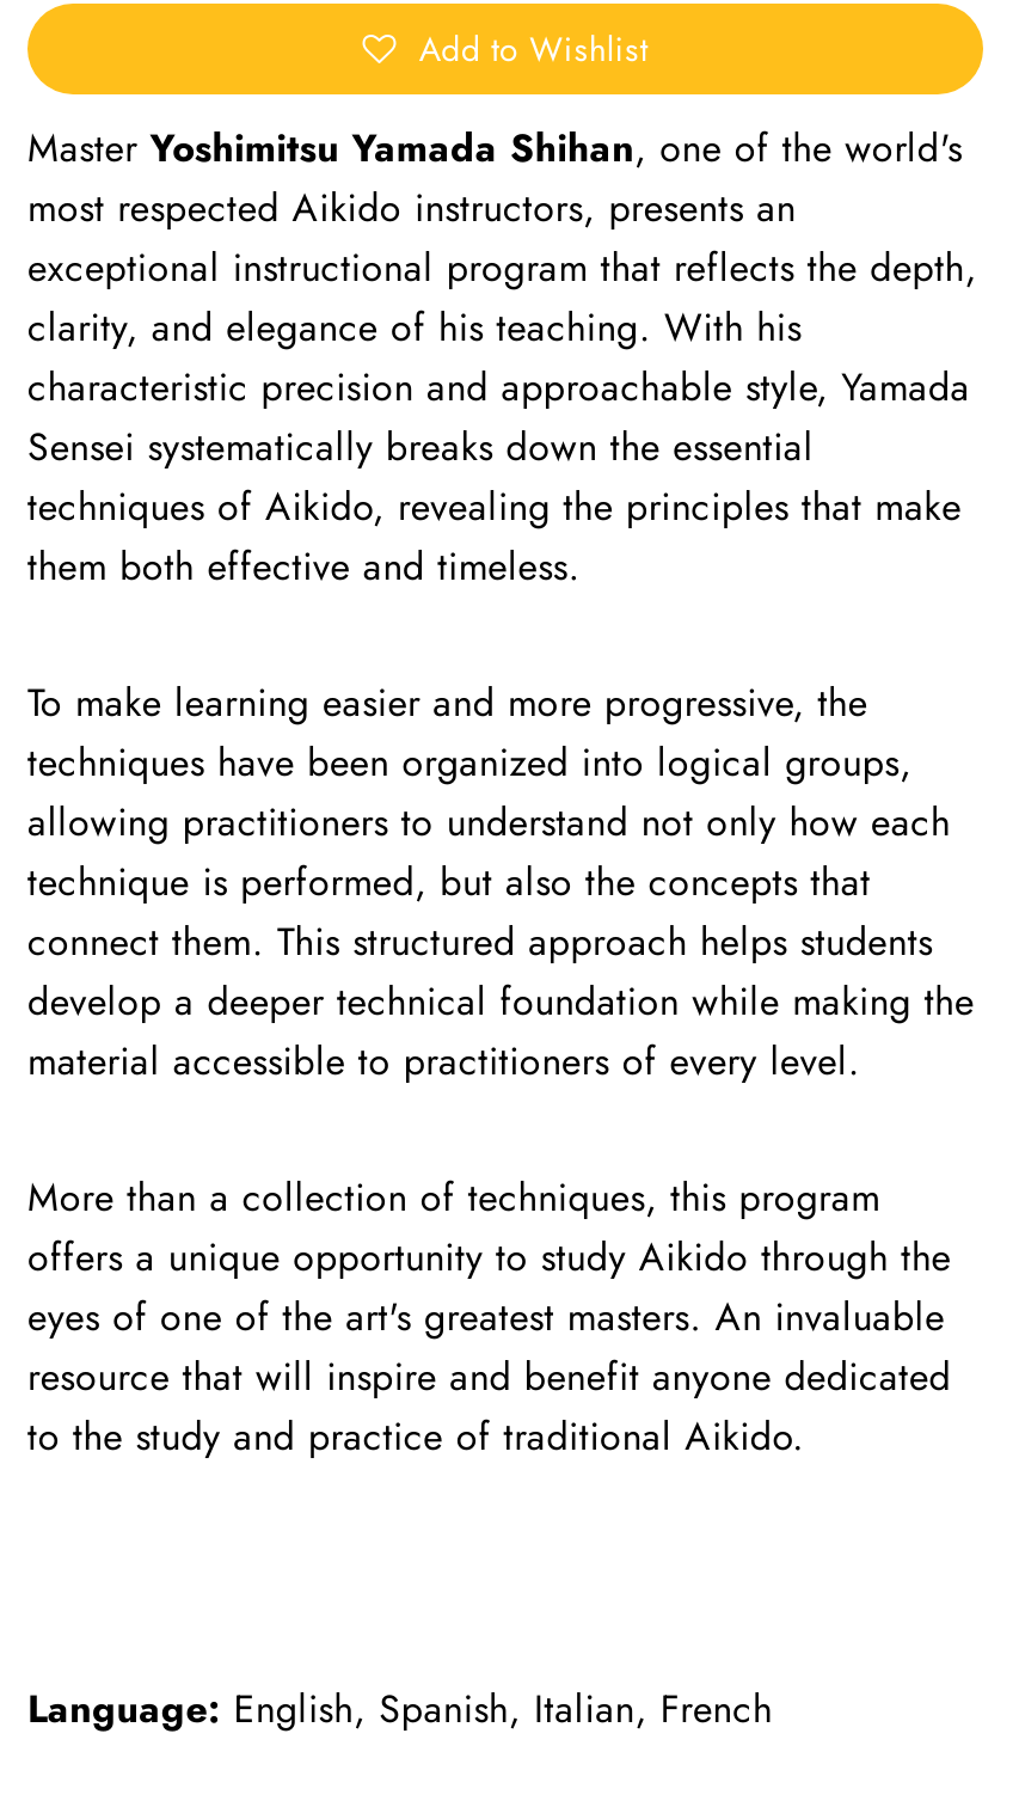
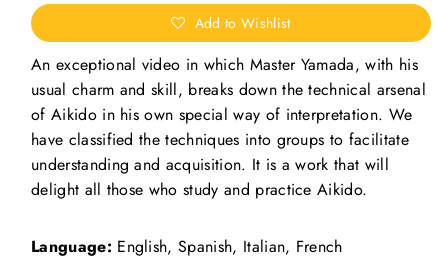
- Master Yoshimitsu Yamada Shihan, one of the world's
- most respected Aikido instructors, presents an
- exceptional instructional program that reflects the depth,
- clarity, and elegance of his teaching. With his
- characteristic precision and approachable style, Yamada
- Sensei systematically breaks down the essential
- techniques of Aikido, revealing the principles that make
- them both effective and timeless.
- To make learning easier and more progressive, the
- techniques have been organized into logical groups,
- allowing practitioners to understand not only how each
- technique is performed, but also the concepts that
- connect them. This structured approach helps students
- develop a deeper technical foundation while making the
- material accessible to practitioners of every level.
- More than a collection of techniques, this program
- offers a unique opportunity to study Aikido through the
- eyes of one of the art's greatest masters. An invaluable
- resource that will inspire and benefit anyone dedicated
- to the study and practice of traditional Aikido.
+ An exceptional video in which Master Yamada, with his
+ usual charm and skill, breaks down the technical arsenal
+ of Aikido in his own special way of interpretation. We
+ have classified the techniques into groups to facilitate
+ understanding and acquisition. It is a work that will
+ delight all those who study and practice Aikido.
